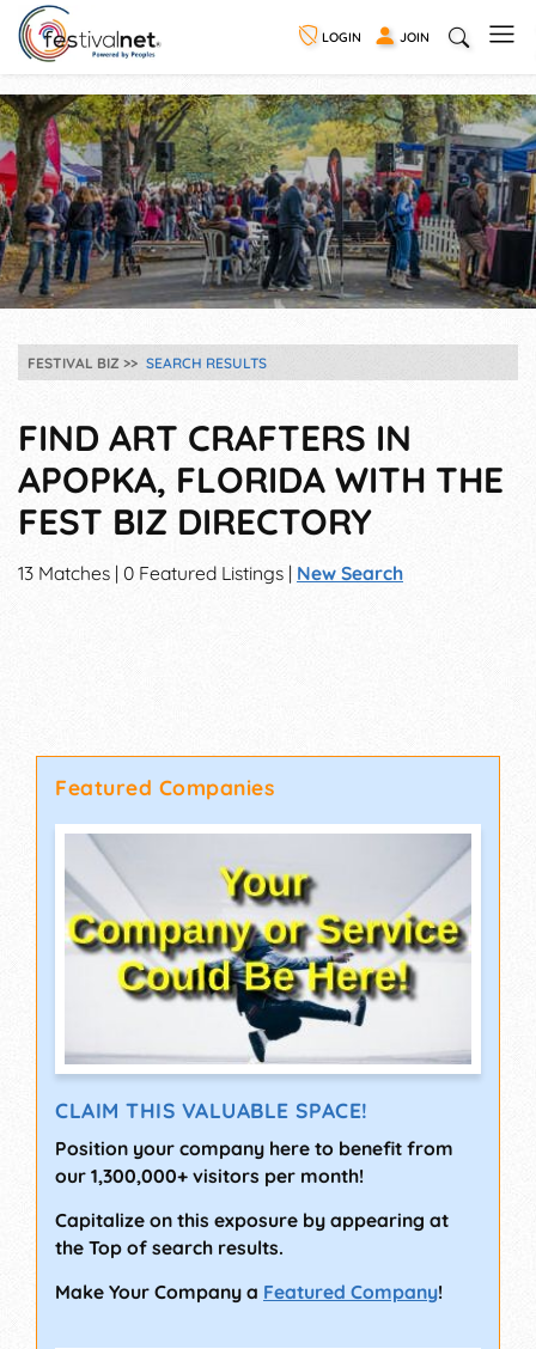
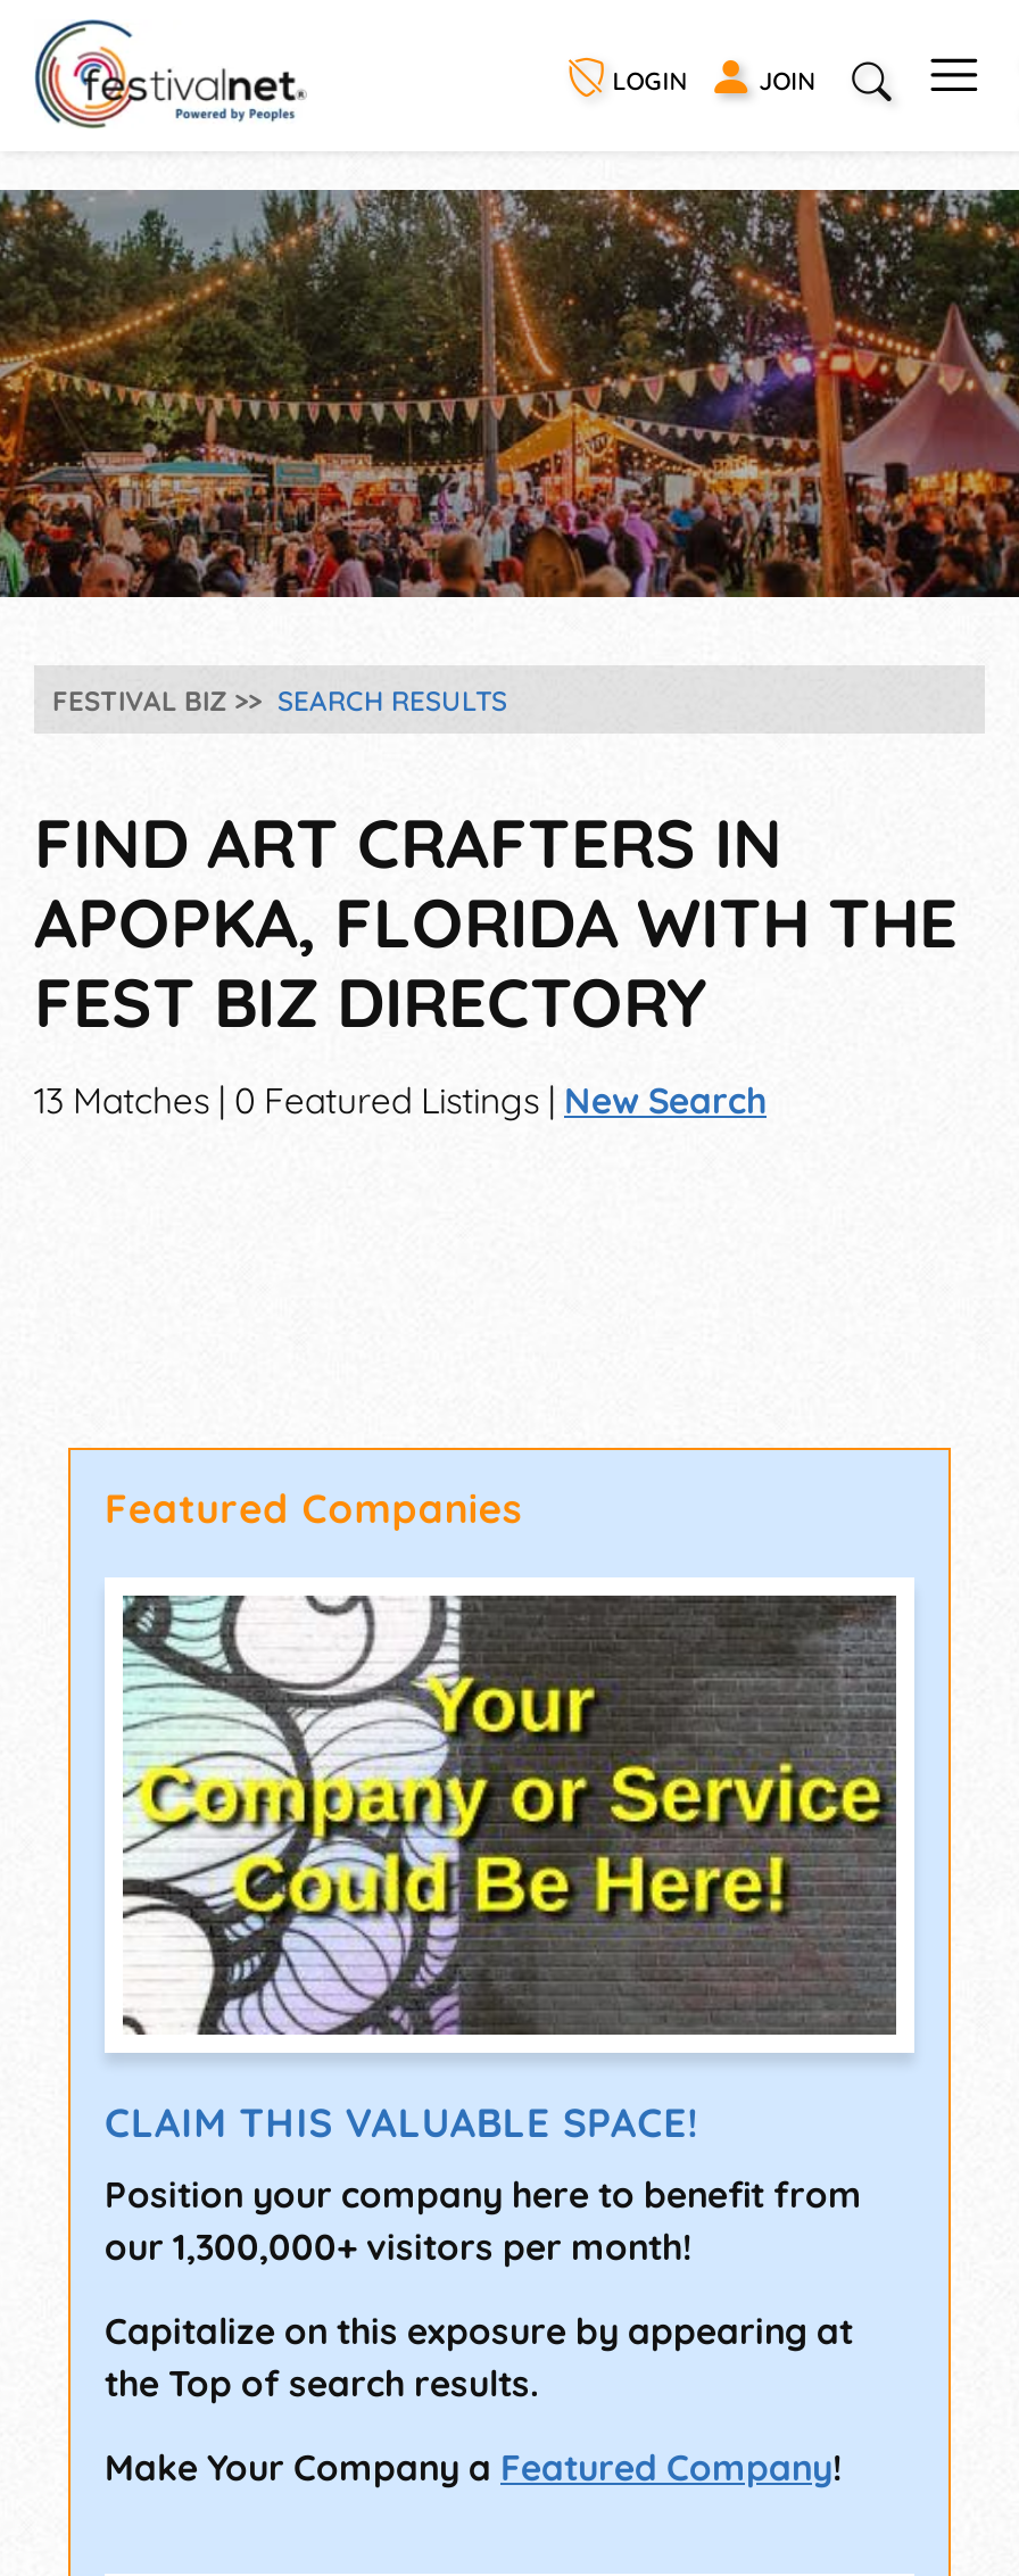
- [image]
+ [image]

- [image]
+ [image]
